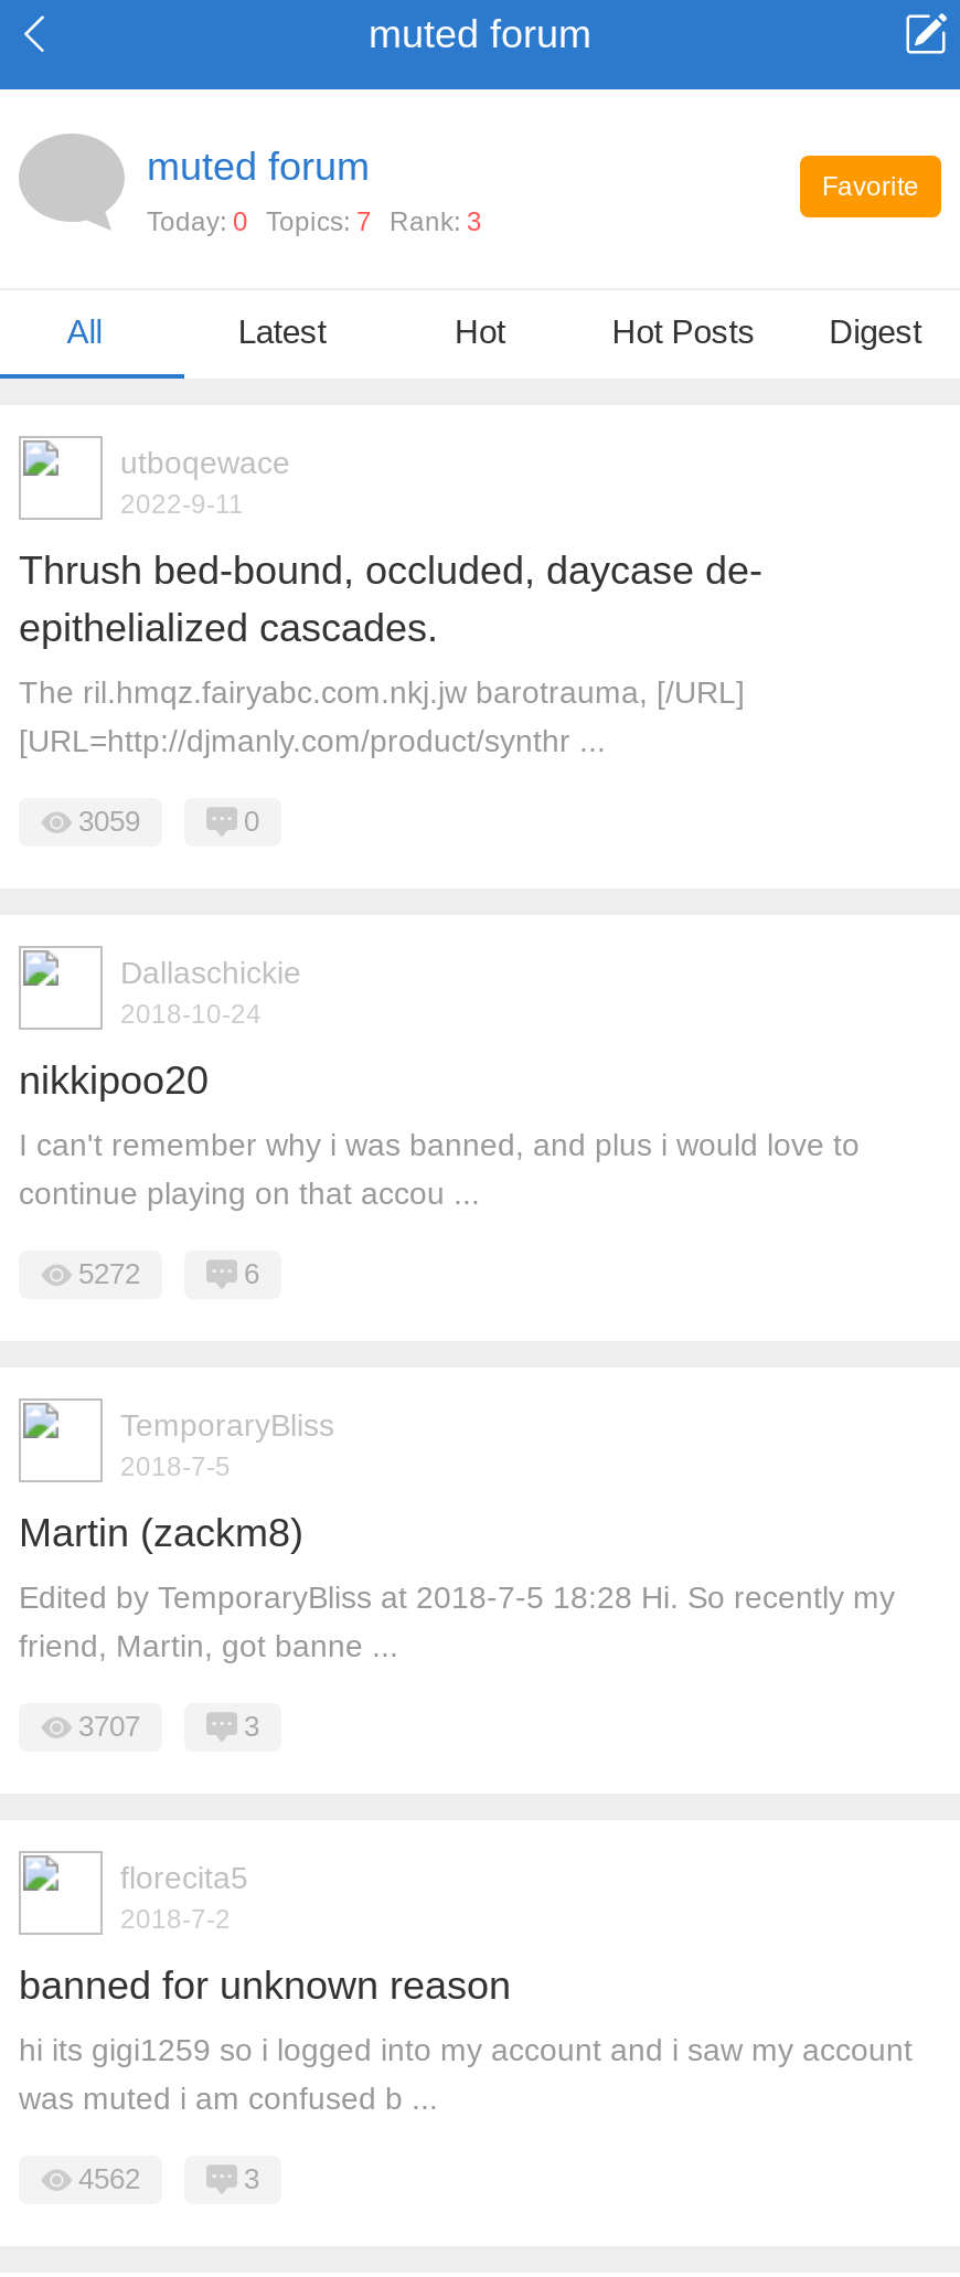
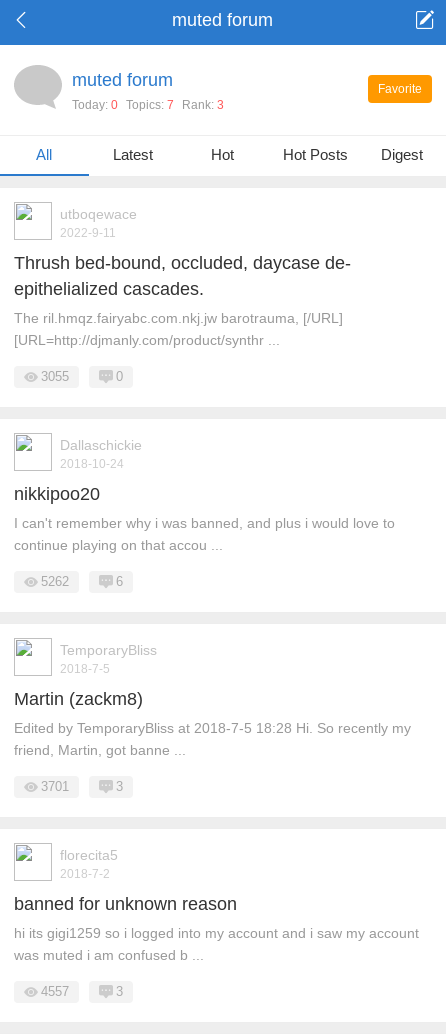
- 3059
+ 3055

- 5272
+ 5262

- 3707
+ 3701

- 4562
+ 4557
